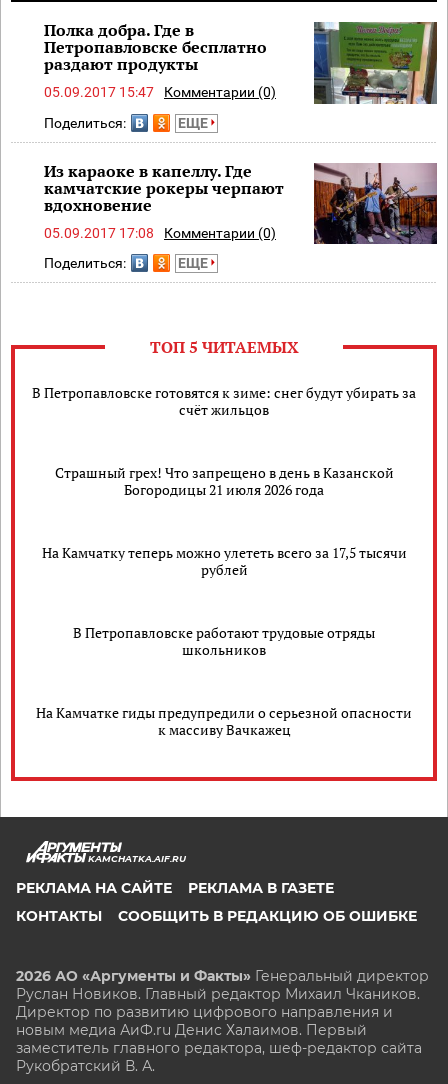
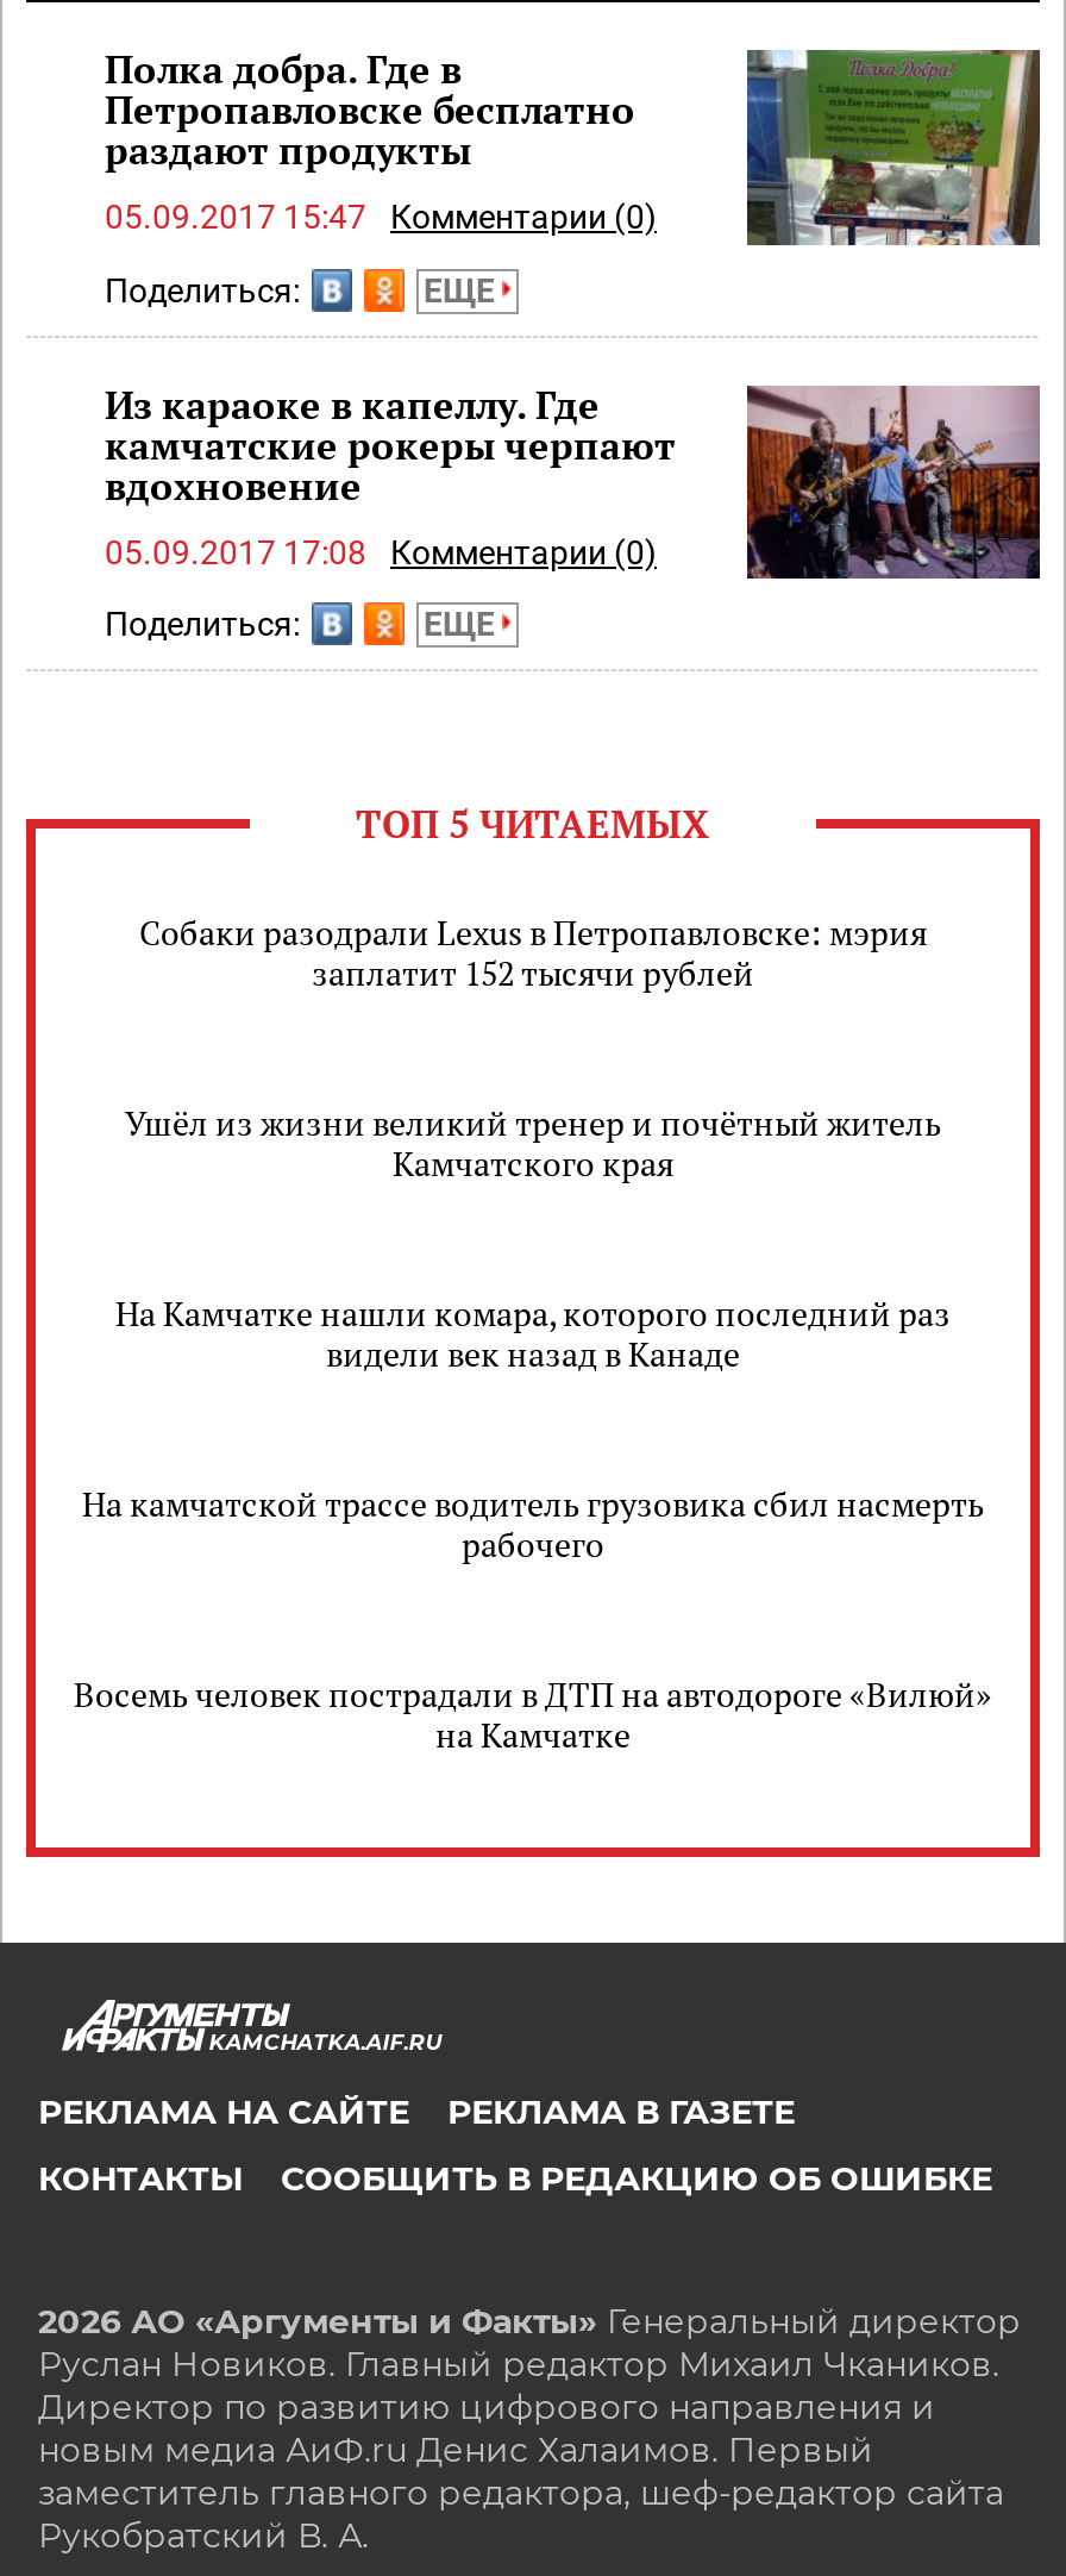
- В Петропавловске готовятся к зиме: снег будут убирать за
- счёт жильцов
+ Собаки разодрали Lexus в Петропавловске: мэрия
+ заплатит 152 тысячи рублей

- Страшный грех! Что запрещено в день в Казанской
- Богородицы 21 июля 2026 года
+ Ушёл из жизни великий тренер и почётный житель
+ Камчатского края

- На Камчатку теперь можно улететь всего за 17,5 тысячи
- рублей
+ На Камчатке нашли комара, которого последний раз
+ видели век назад в Канаде

- В Петропавловске работают трудовые отряды
- школьников
+ На камчатской трассе водитель грузовика сбил насмерть
+ рабочего

- На Камчатке гиды предупредили о серьезной опасности
- к массиву Вачкажец
+ Восемь человек пострадали в ДТП на автодороге «Вилюй»
+ на Камчатке
